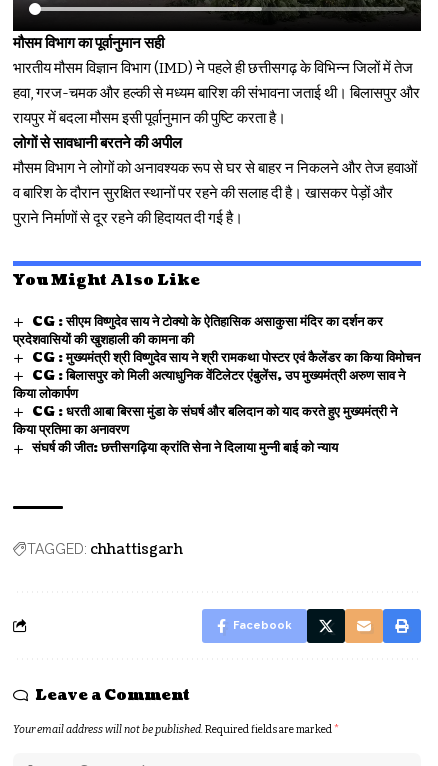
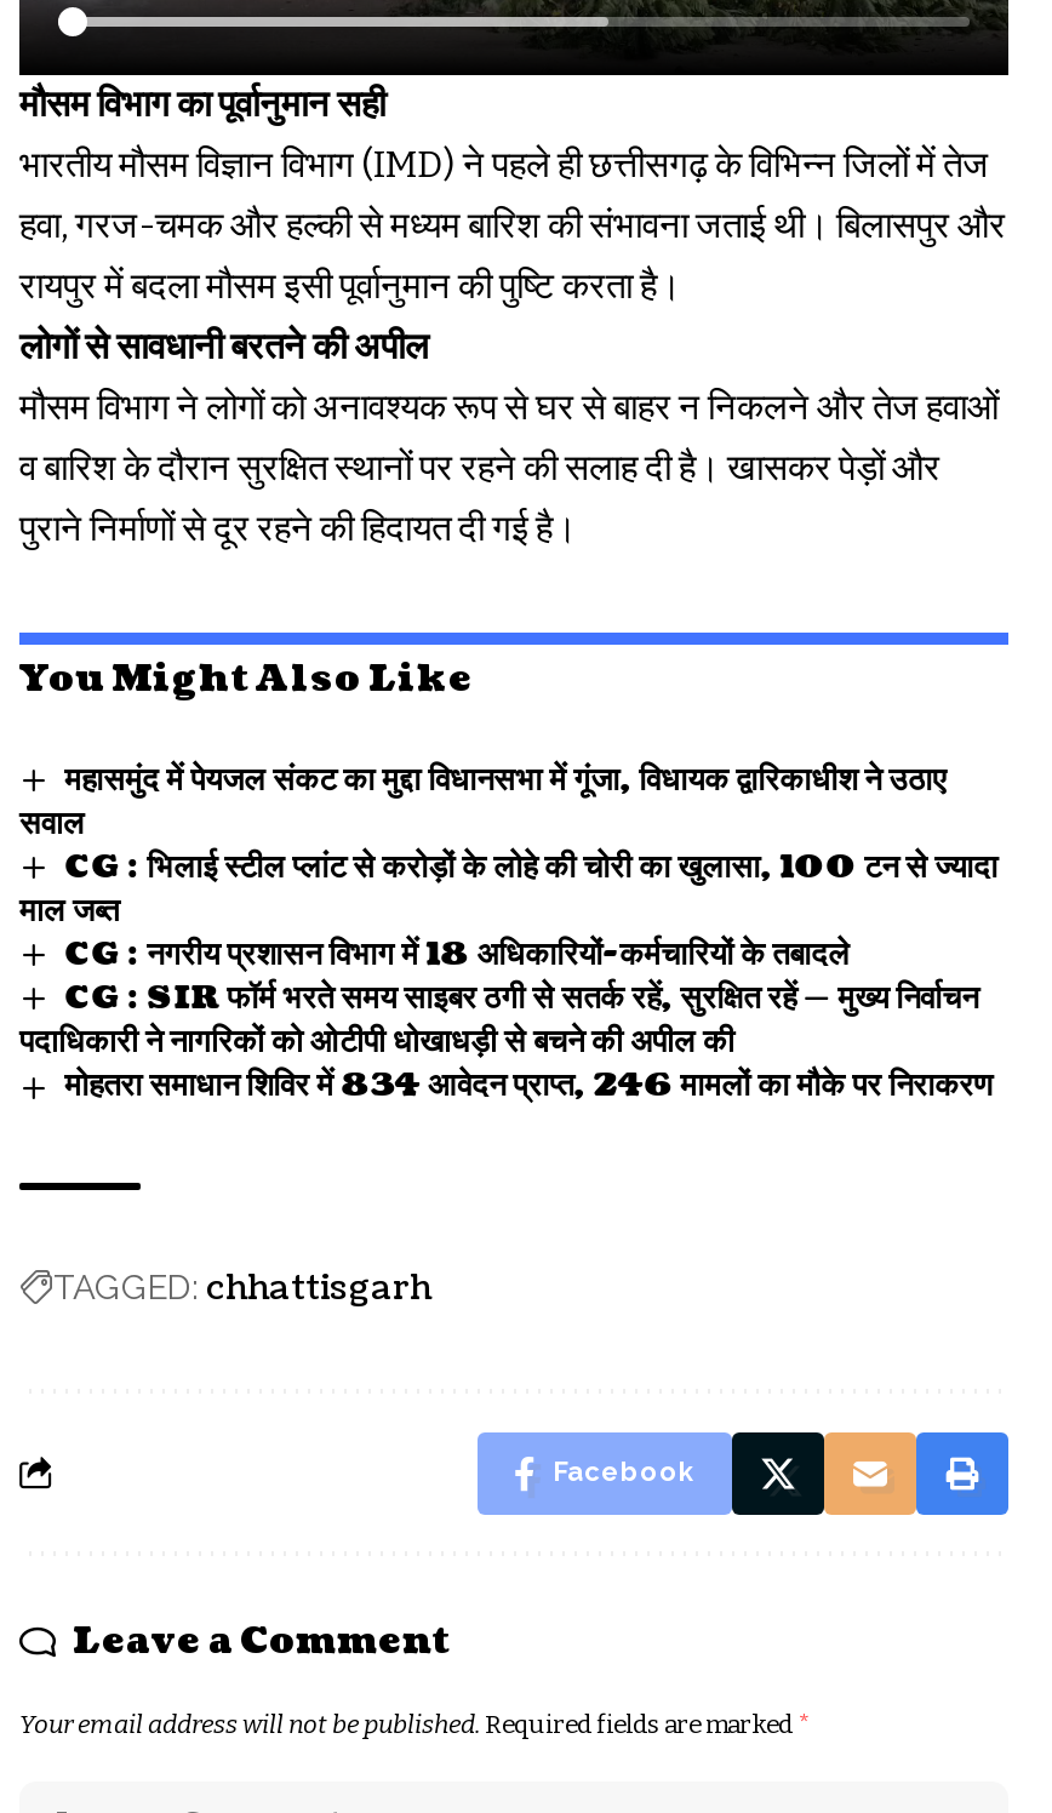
- CG : सीएम विष्णुदेव साय ने टोक्यो के ऐतिहासिक असाकुसा मंदिर का दर्शन कर
- प्रदेशवासियों की खुशहाली की कामना की
- CG : मुख्यमंत्री श्री विष्णुदेव साय ने श्री रामकथा पोस्टर एवं कैलेंडर का किया विमोचन
- CG : बिलासपुर को मिली अत्याधुनिक वेंटिलेटर एंबुलेंस, उप मुख्यमंत्री अरुण साव ने
- किया लोकार्पण
- CG : धरती आबा बिरसा मुंडा के संघर्ष और बलिदान को याद करते हुए मुख्यमंत्री ने
- किया प्रतिमा का अनावरण
- संघर्ष की जीत: छत्तीसगढ़िया क्रांति सेना ने दिलाया मुन्नी बाई को न्याय
+ महासमुंद में पेयजल संकट का मुद्दा विधानसभा में गूंजा, विधायक द्वारिकाधीश ने उठाए
+ सवाल
+ CG : भिलाई स्टील प्लांट से करोड़ों के लोहे की चोरी का खुलासा, 100 टन से ज्यादा
+ माल जब्त
+ CG : नगरीय प्रशासन विभाग में 18 अधिकारियों-कर्मचारियों के तबादले
+ CG : SIR फॉर्म भरते समय साइबर ठगी से सतर्क रहें, सुरक्षित रहें — मुख्य निर्वाचन
+ पदाधिकारी ने नागरिकों को ओटीपी धोखाधड़ी से बचने की अपील की
+ मोहतरा समाधान शिविर में 834 आवेदन प्राप्त, 246 मामलों का मौके पर निराकरण
